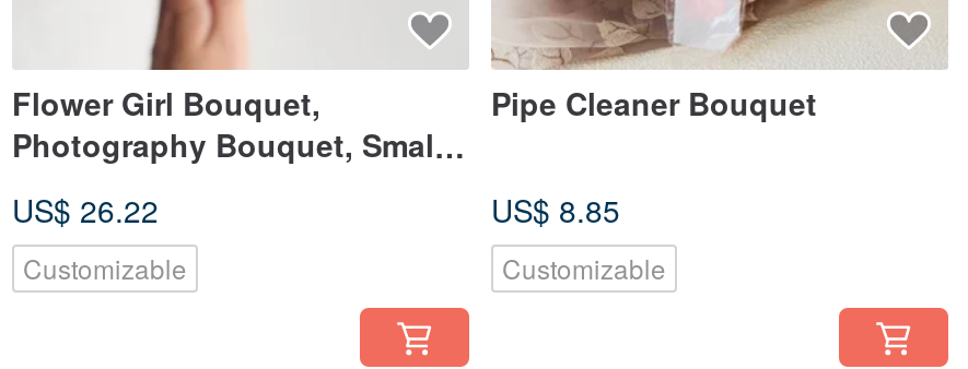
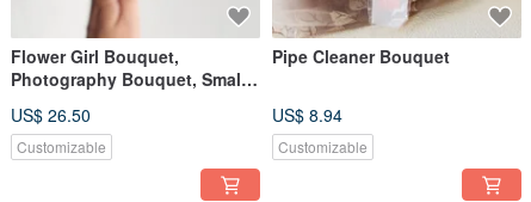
- US$ 26.22
+ US$ 26.50

- US$ 8.85
+ US$ 8.94
